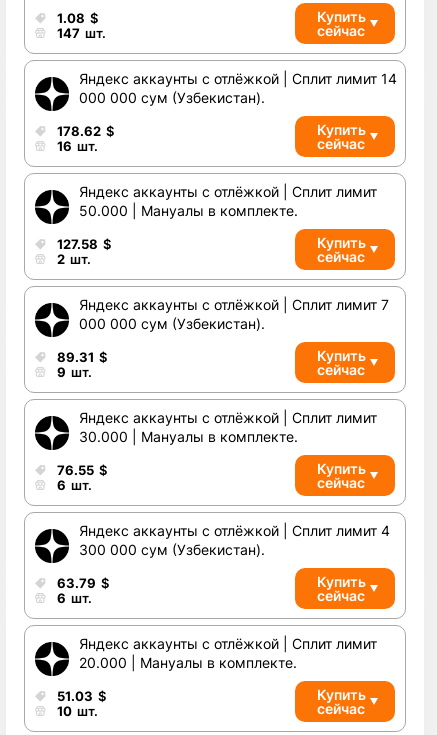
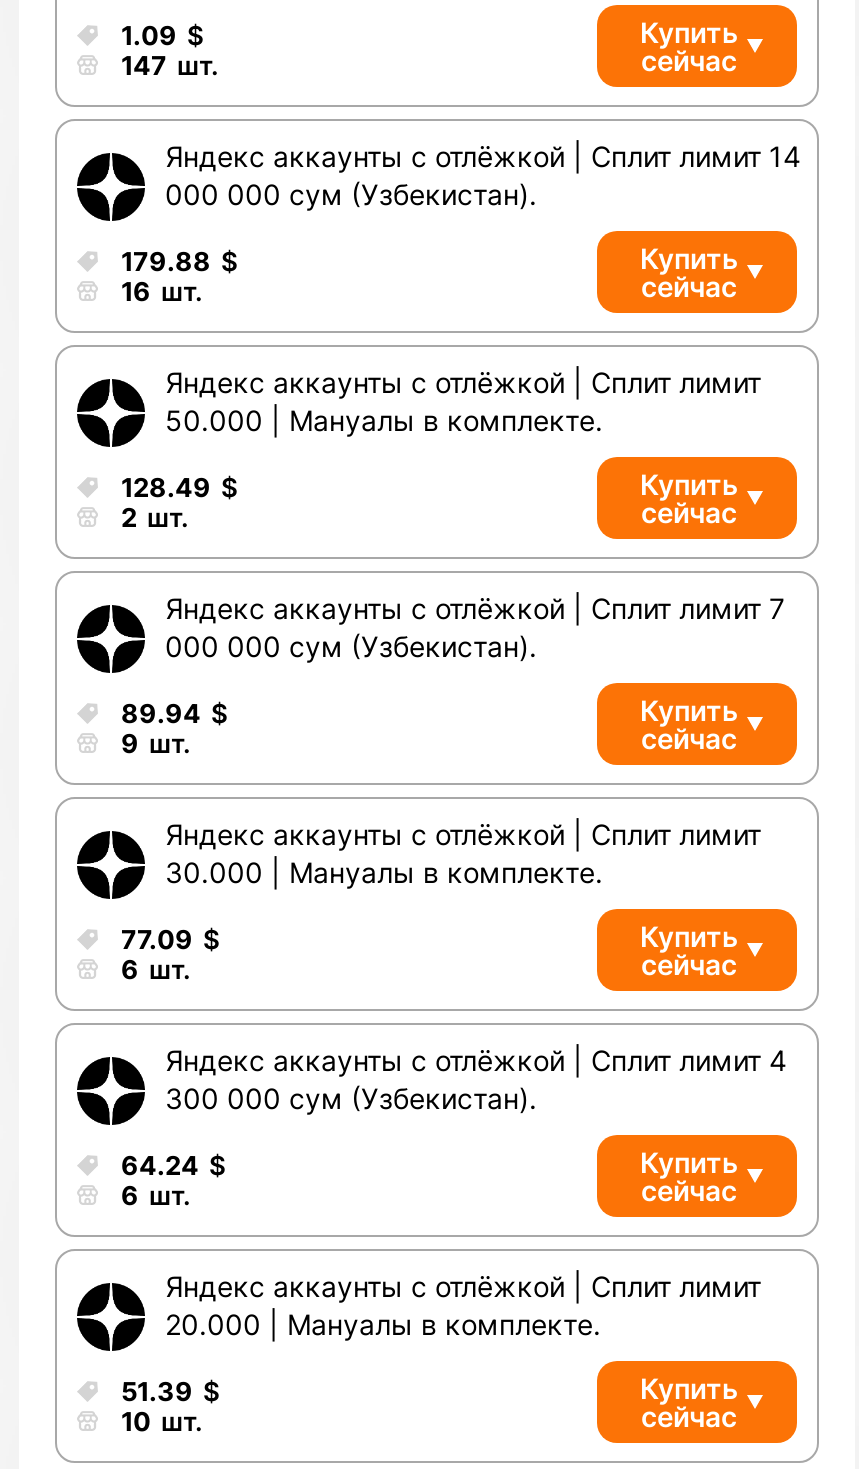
- 1.08 $
+ 1.09 $

- 178.62 $
+ 179.88 $

- 127.58 $
+ 128.49 $

- 89.31 $
+ 89.94 $

- 76.55 $
+ 77.09 $

- 63.79 $
+ 64.24 $

- 51.03 $
+ 51.39 $
